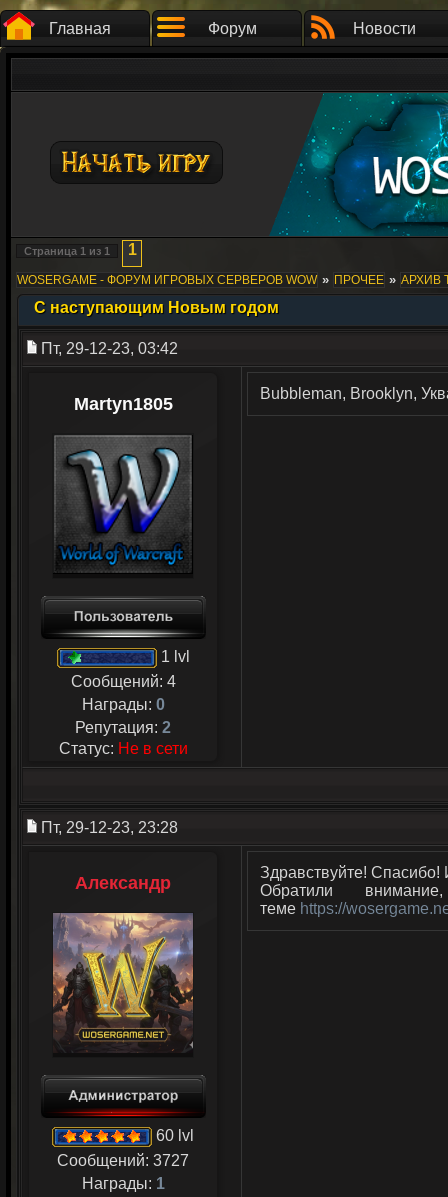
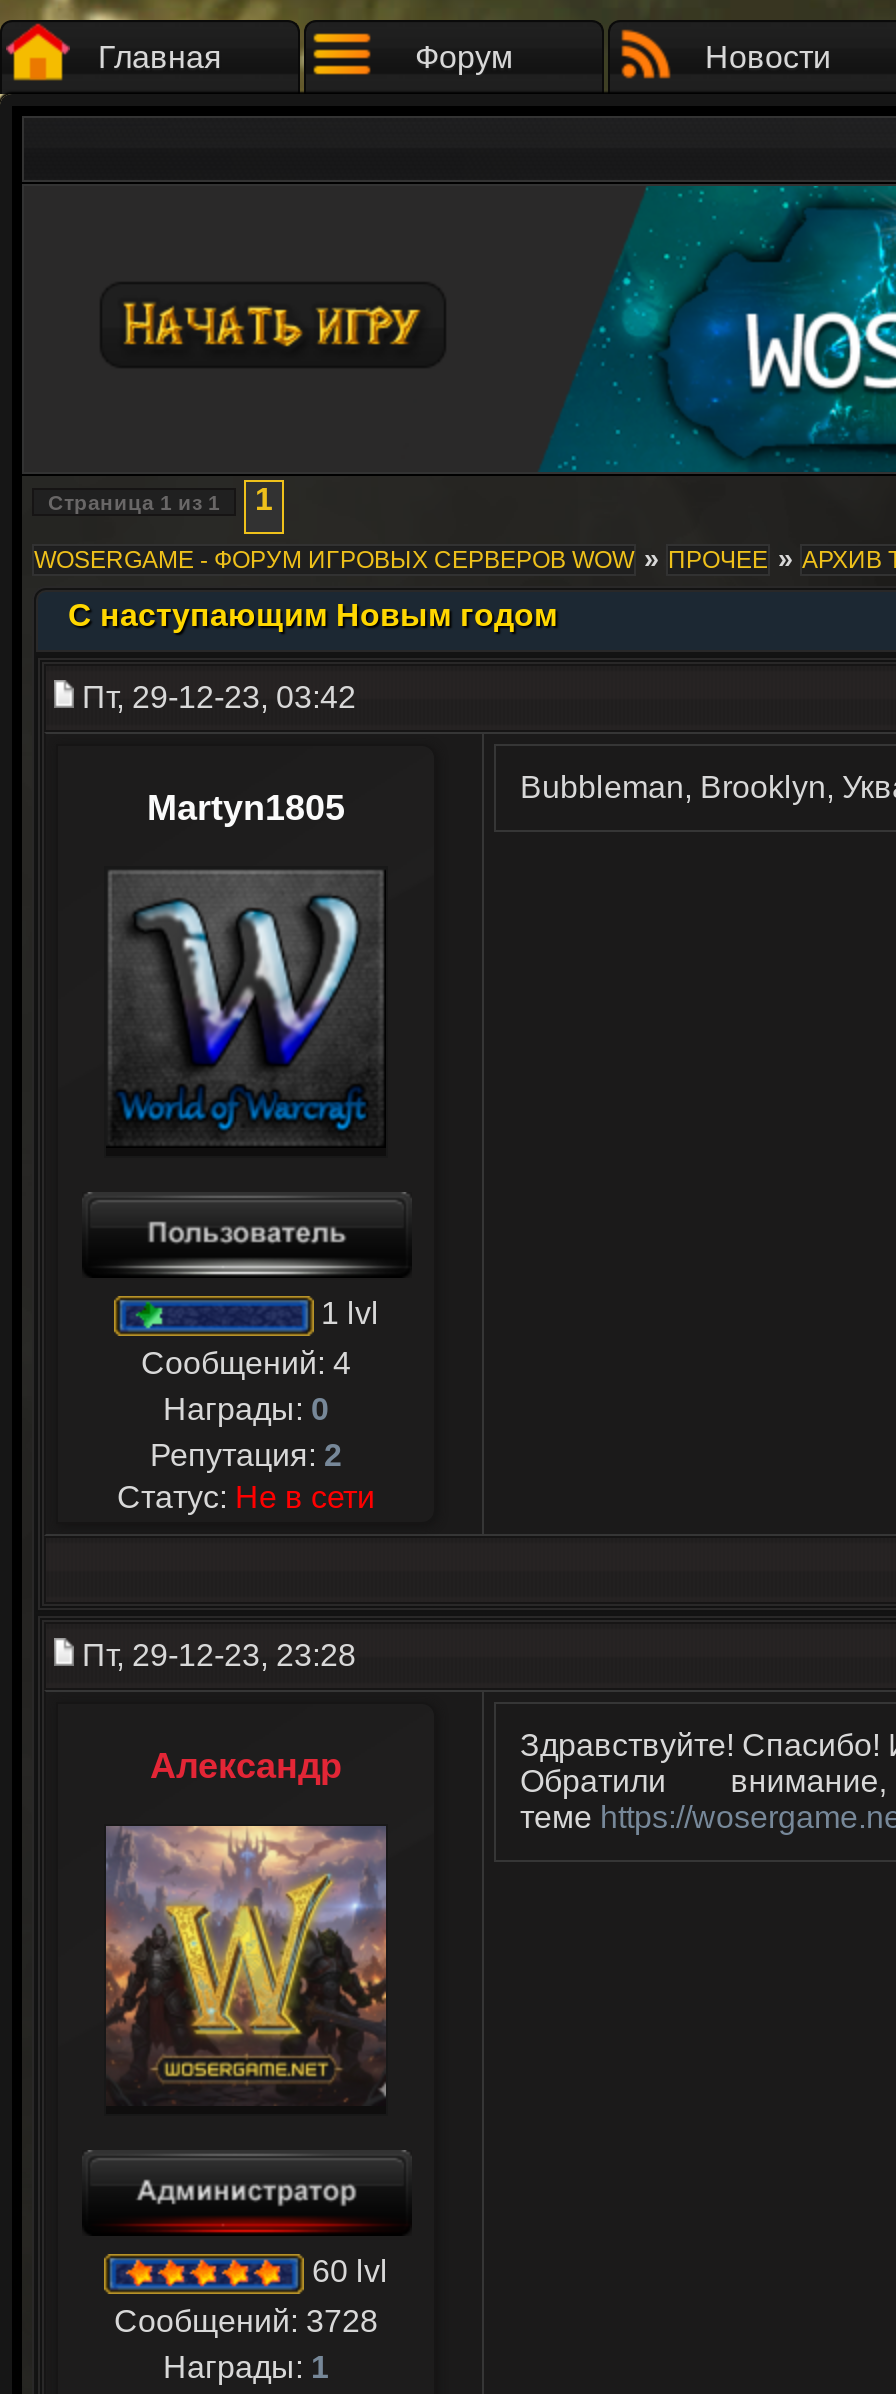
- Сообщений: 3727
+ Сообщений: 3728
